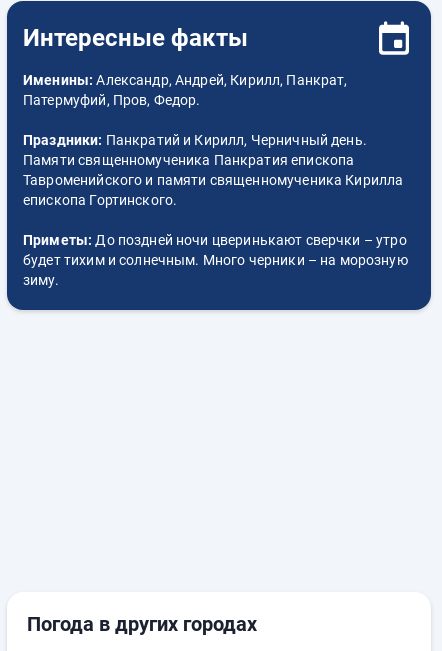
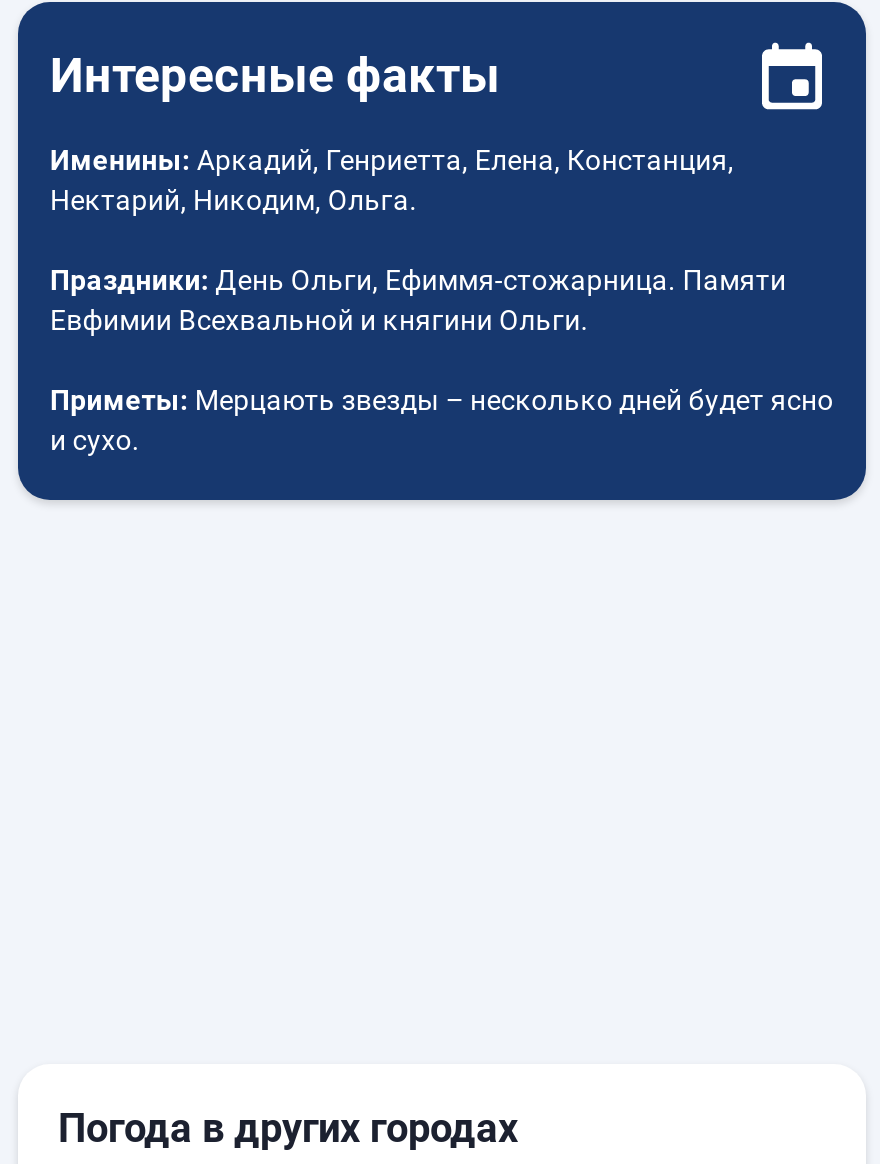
- Именины: Александр, Андрей, Кирилл, Панкрат,
- Патермуфий, Пров, Федор.
+ Именины: Аркадий, Генриетта, Елена, Констанция,
+ Нектарий, Никодим, Ольга.

- Праздники: Панкратий и Кирилл, Черничный день.
- Памяти священномученика Панкратия епископа
- Тавроменийского и памяти священномученика Кирилла
- епископа Гортинского.
+ Праздники: День Ольги, Ефиммя-стожарница. Памяти
+ Евфимии Всехвальной и княгини Ольги.

- Приметы: До поздней ночи цверинькают сверчки – утро
- будет тихим и солнечным. Много черники – на морозную
- зиму.
+ Приметы: Мерцають звезды – несколько дней будет ясно
+ и сухо.
